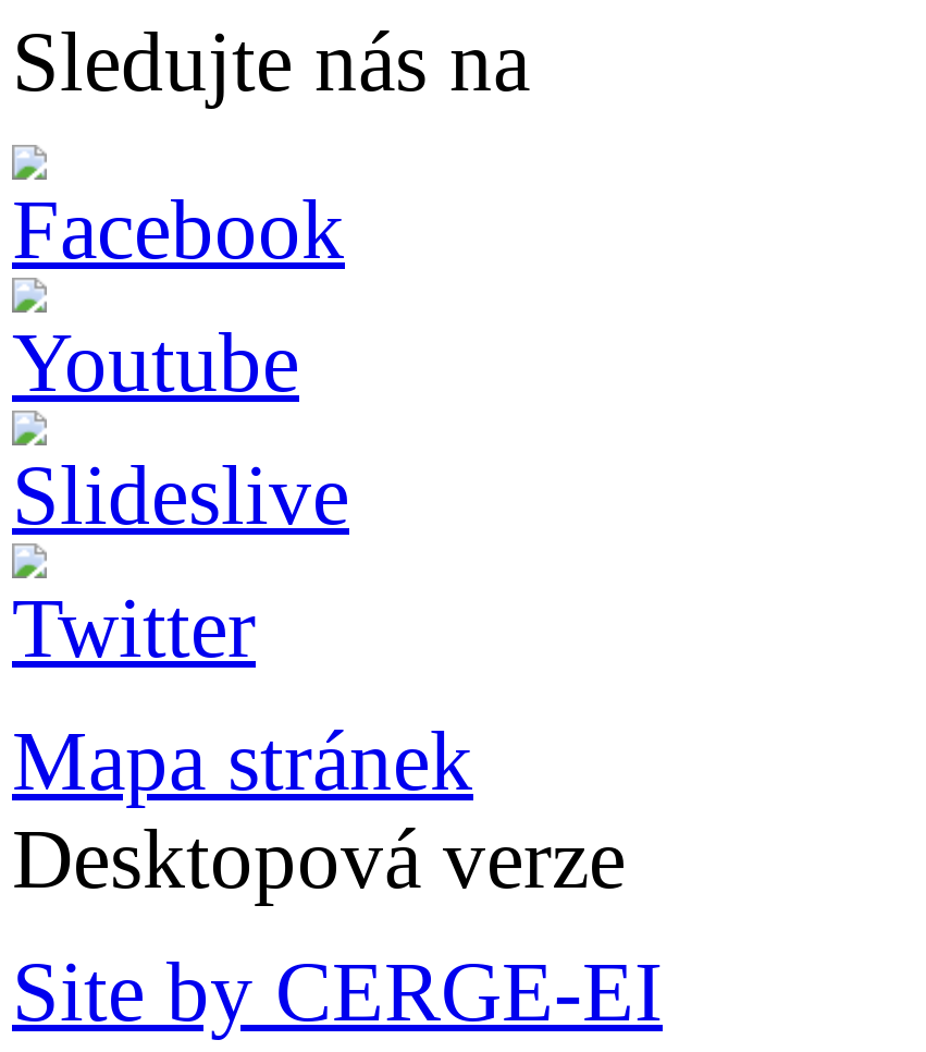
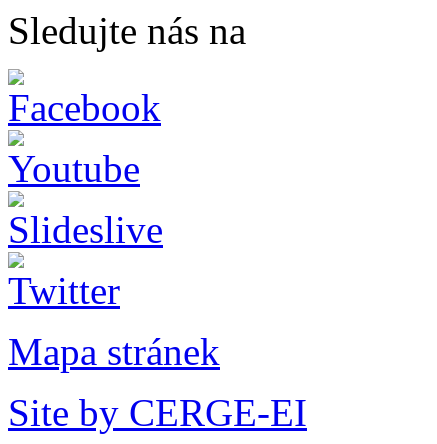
- Desktopová verze
